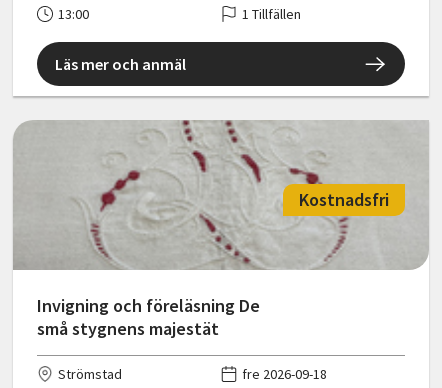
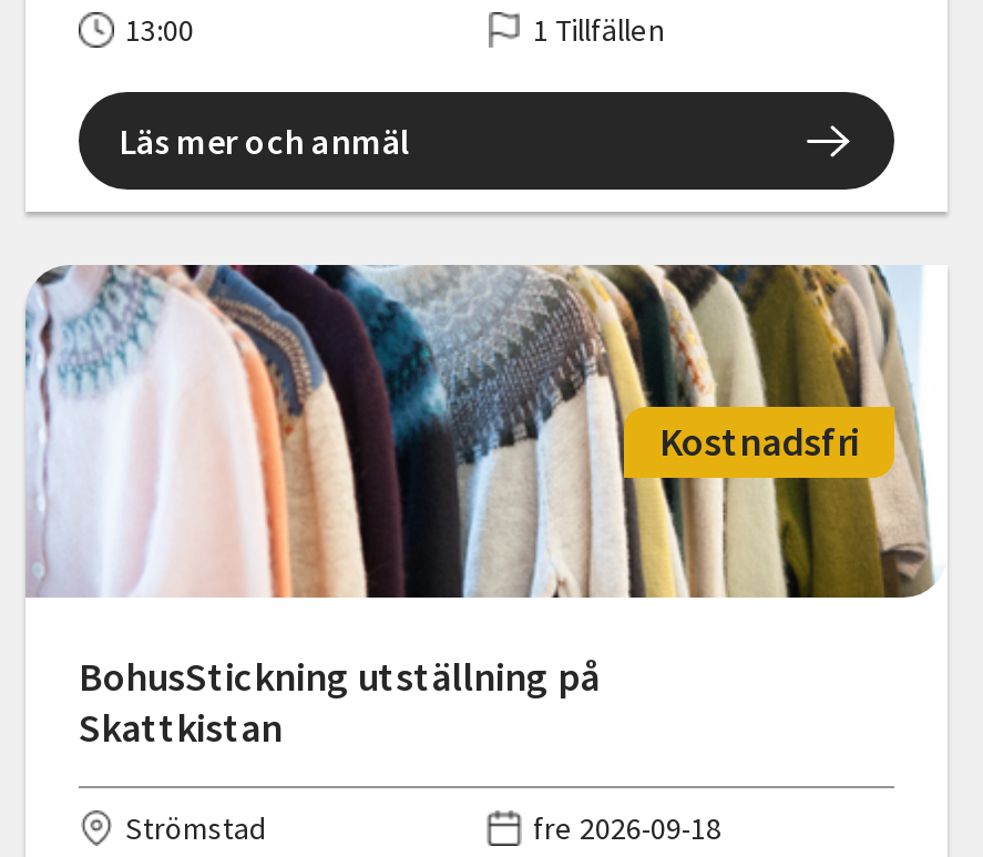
- [image]
- Invigning och föreläsning De
- små stygnens majestät
+ [image]
+ BohusStickning utställning på
+ Skattkistan
